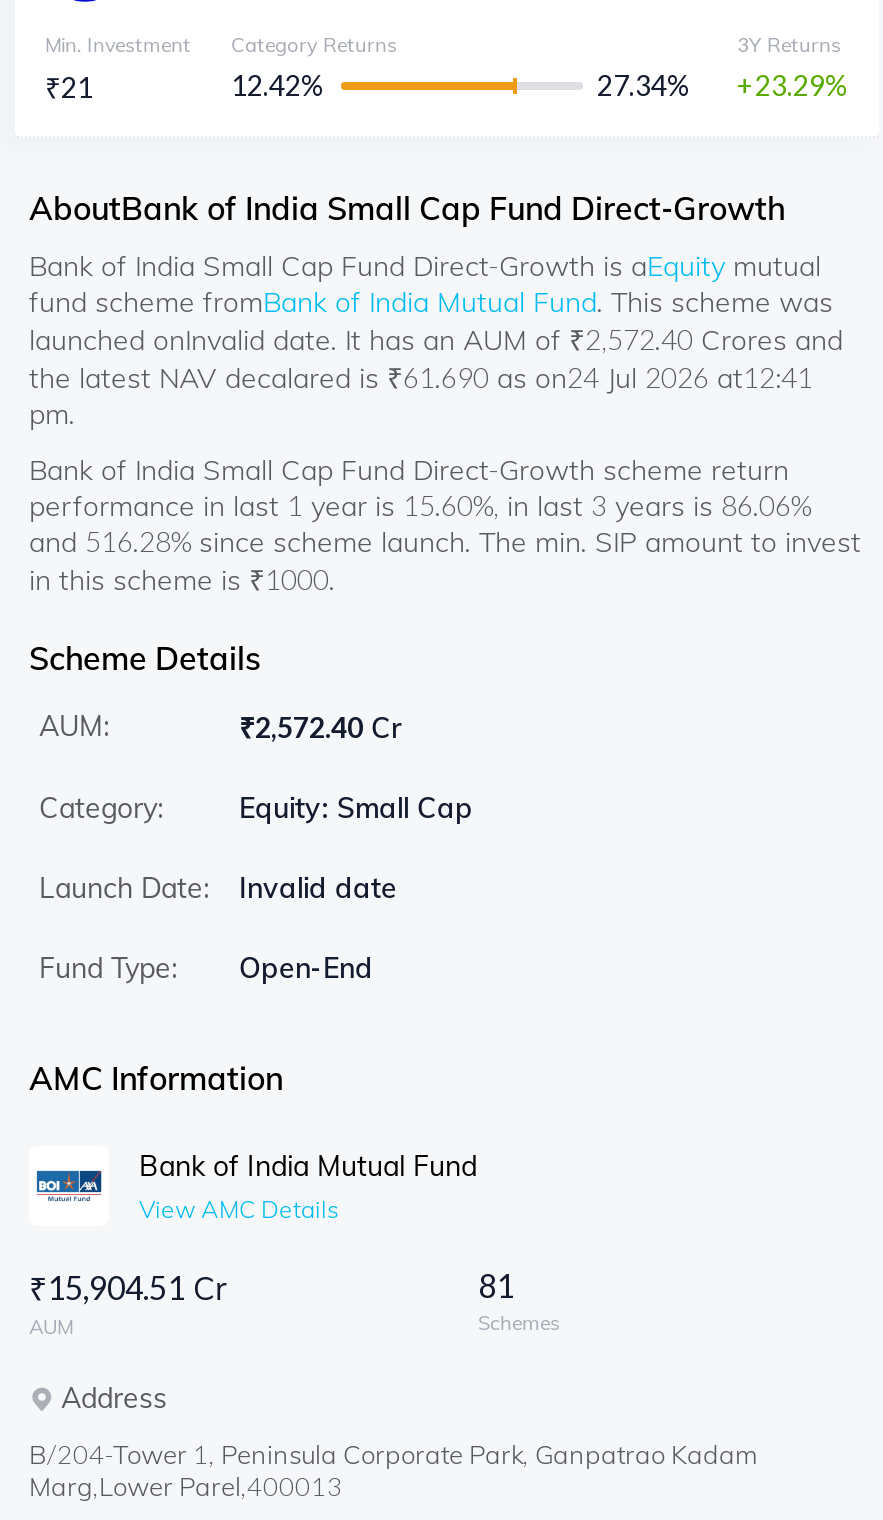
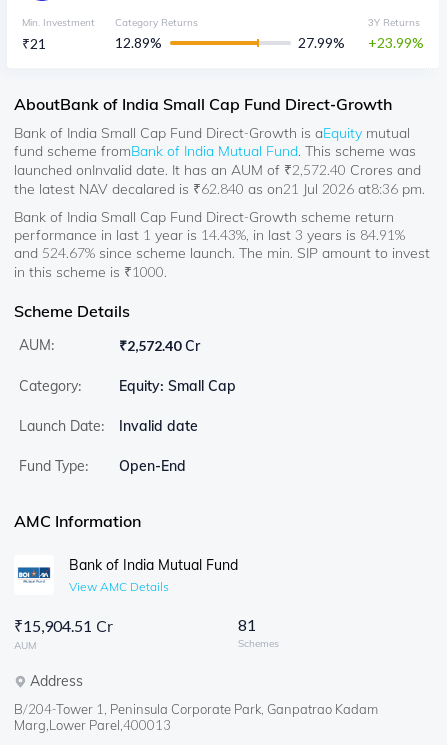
- 12.42%
+ 12.89%

- 27.34%
+ 27.99%

- 23.29
+ 23.99

- the latest NAV decalared is ₹61.690 as on24 Jul 2026 at12:41
- pm.
+ the latest NAV decalared is ₹62.840 as on21 Jul 2026 at8:36 pm.

- performance in last 1 year is 15.60%, in last 3 years is 86.06%
+ performance in last 1 year is 14.43%, in last 3 years is 84.91%

- and 516.28% since scheme launch. The min. SIP amount to invest
+ and 524.67% since scheme launch. The min. SIP amount to invest
